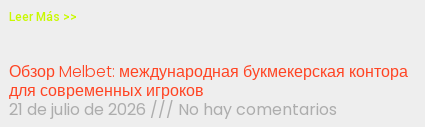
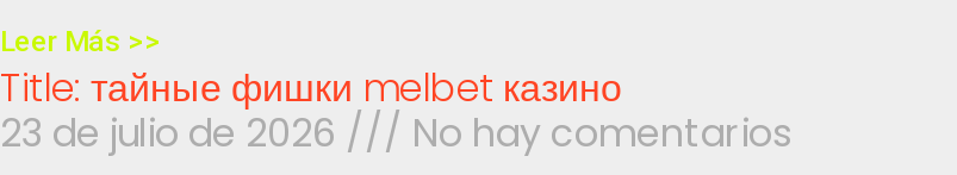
- Обзор Melbet: международная букмекерская контора
- для современных игроков
- 21 de julio de 2026
+ Title: тайные фишки melbet казино
+ 23 de julio de 2026
